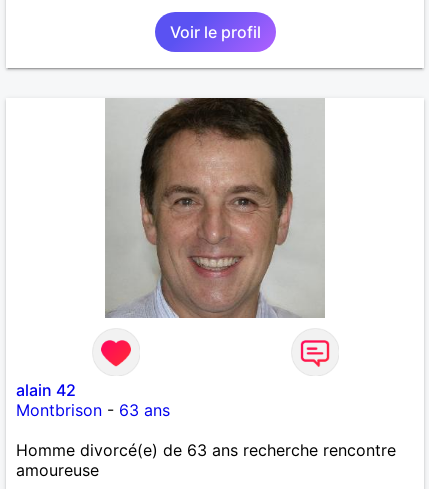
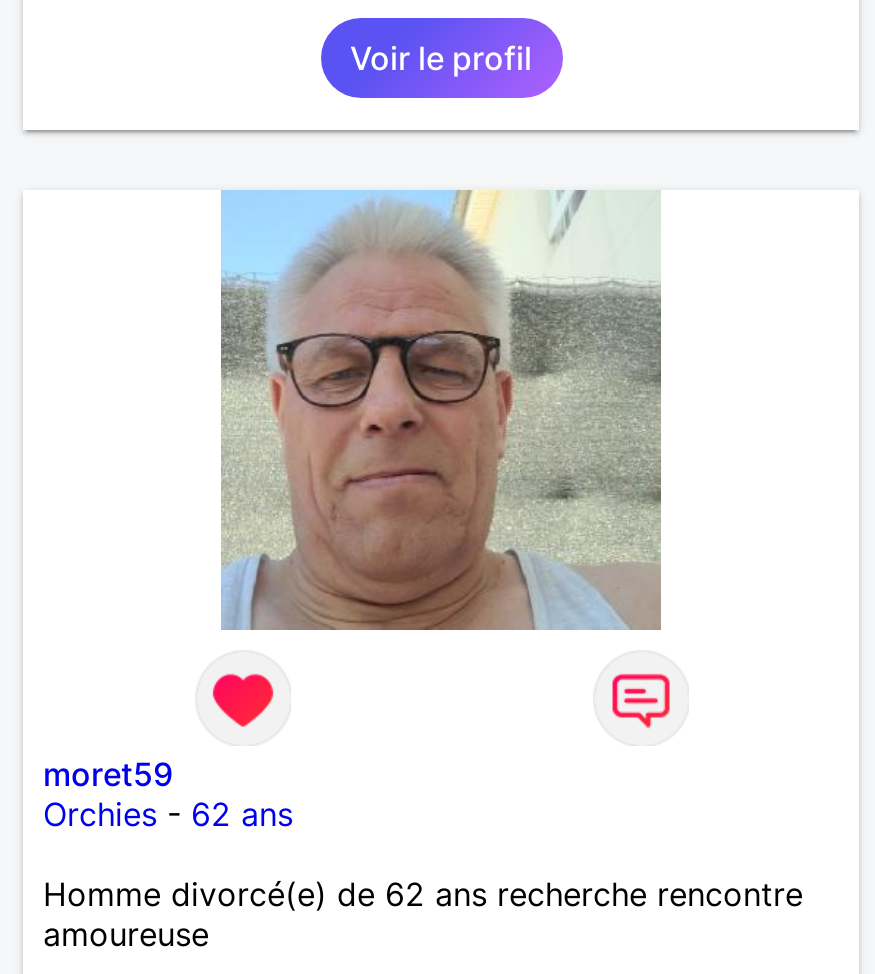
- [image]
+ [image]

- alain 42
- Montbrison - 63 ans
+ moret59
+ Orchies - 62 ans

- Homme divorcé(e) de 63 ans recherche rencontre
+ Homme divorcé(e) de 62 ans recherche rencontre
